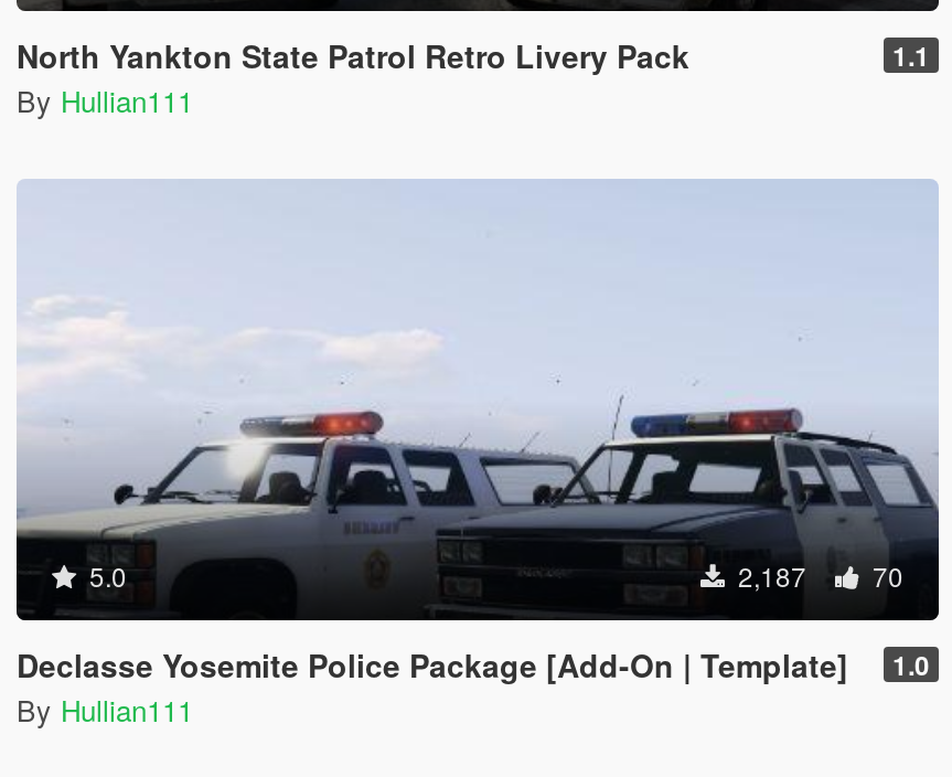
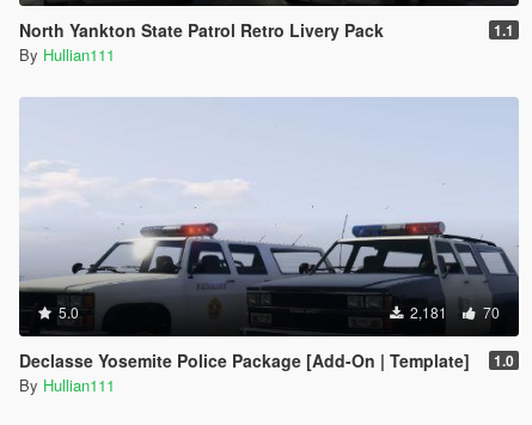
- 2,187 70
+ 2,181 70
